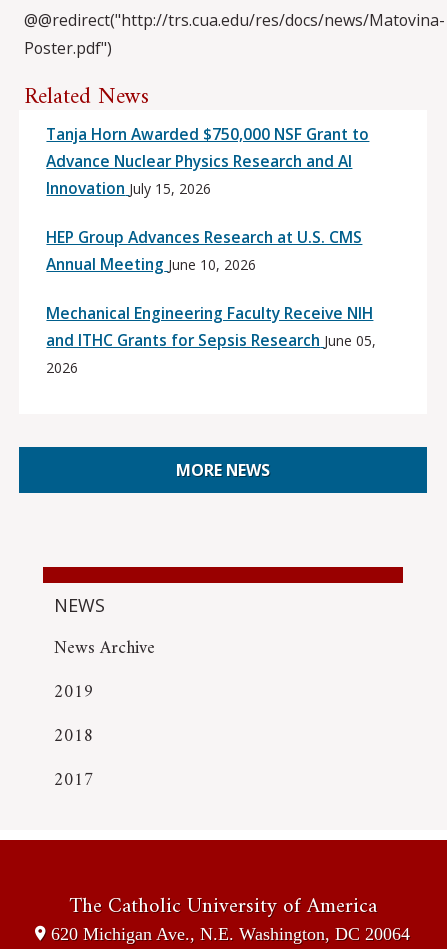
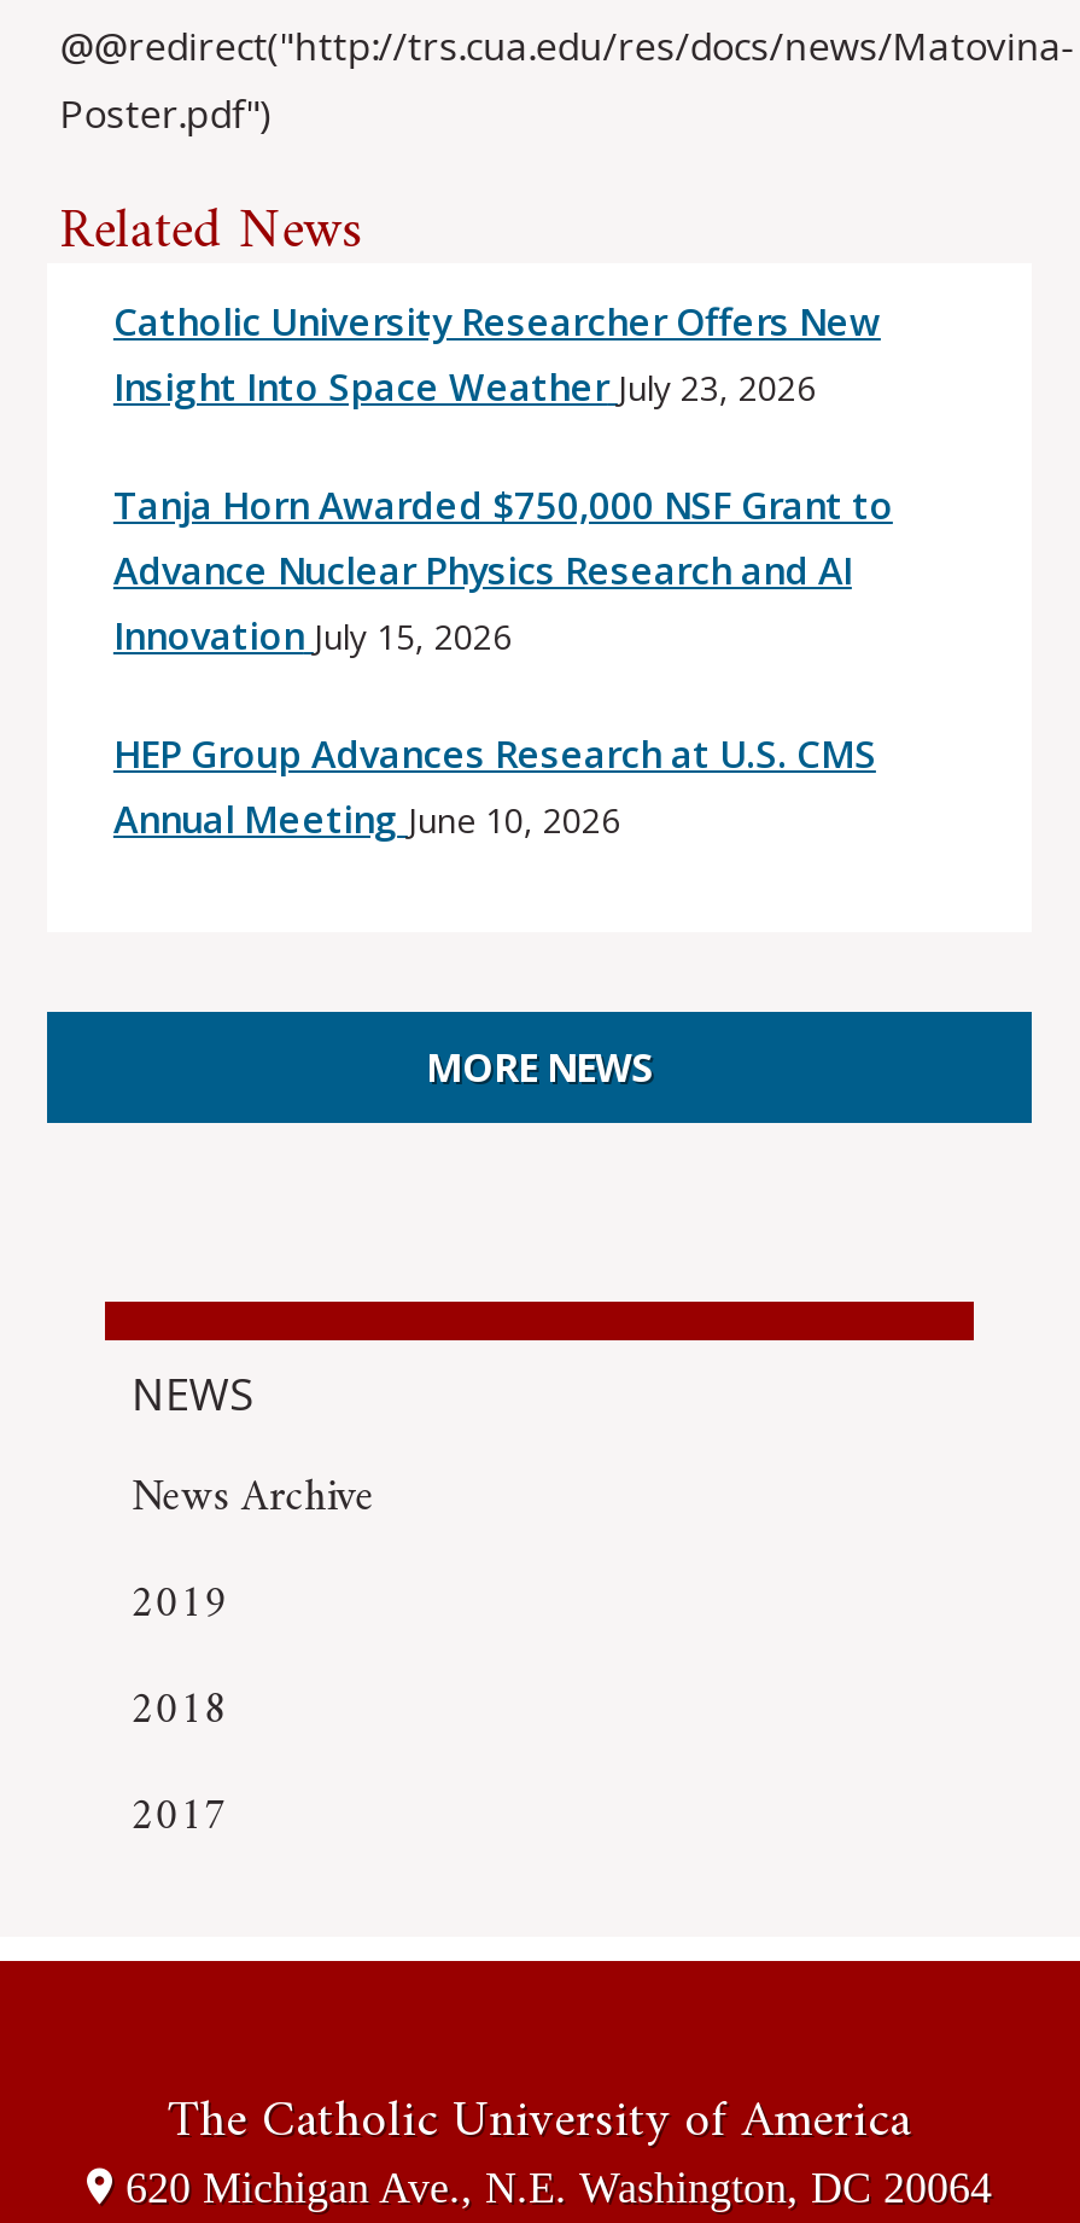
+ Catholic University Researcher Offers New
+ Insight Into Space Weather July 23, 2026

moved down: Tanja Horn Awarded $750,000 NSF Grant to | Advance Nuclear Physics Research and AI | Innovation July 15, 2026 | HEP Group Advances Research at U.S. CMS | Annual Meeting June 10, 2026

- Mechanical Engineering Faculty Receive NIH
- and ITHC Grants for Sepsis Research June 05,
- 2026
